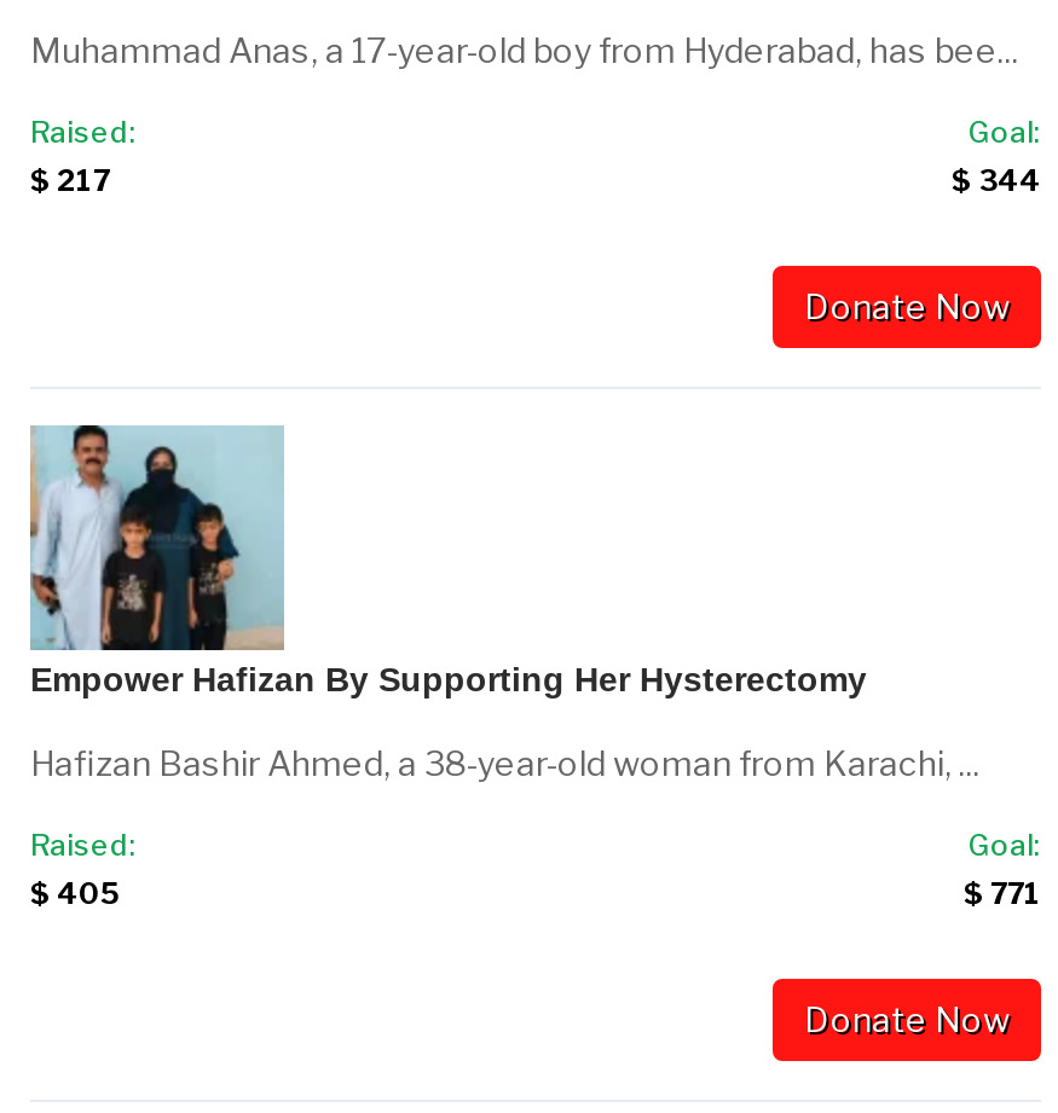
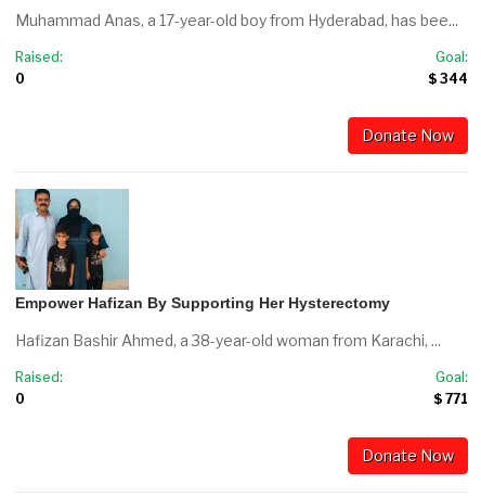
- $ 217
+ 0

- $ 405
+ 0
